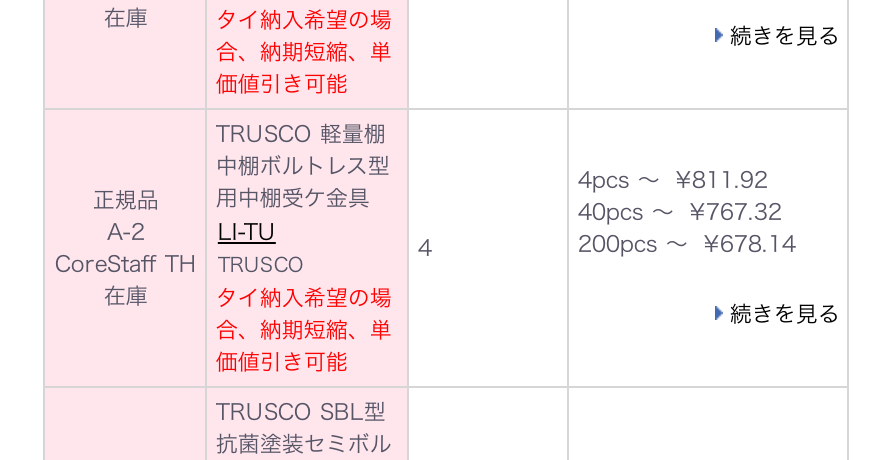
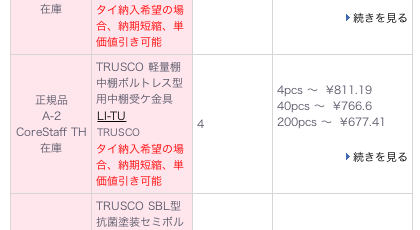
- 4pcs ～ ¥811.92
+ 4pcs ～ ¥811.19

- 40pcs ～ ¥767.32
+ 40pcs ～ ¥766.6

- 200pcs ～ ¥678.14
+ 200pcs ～ ¥677.41
